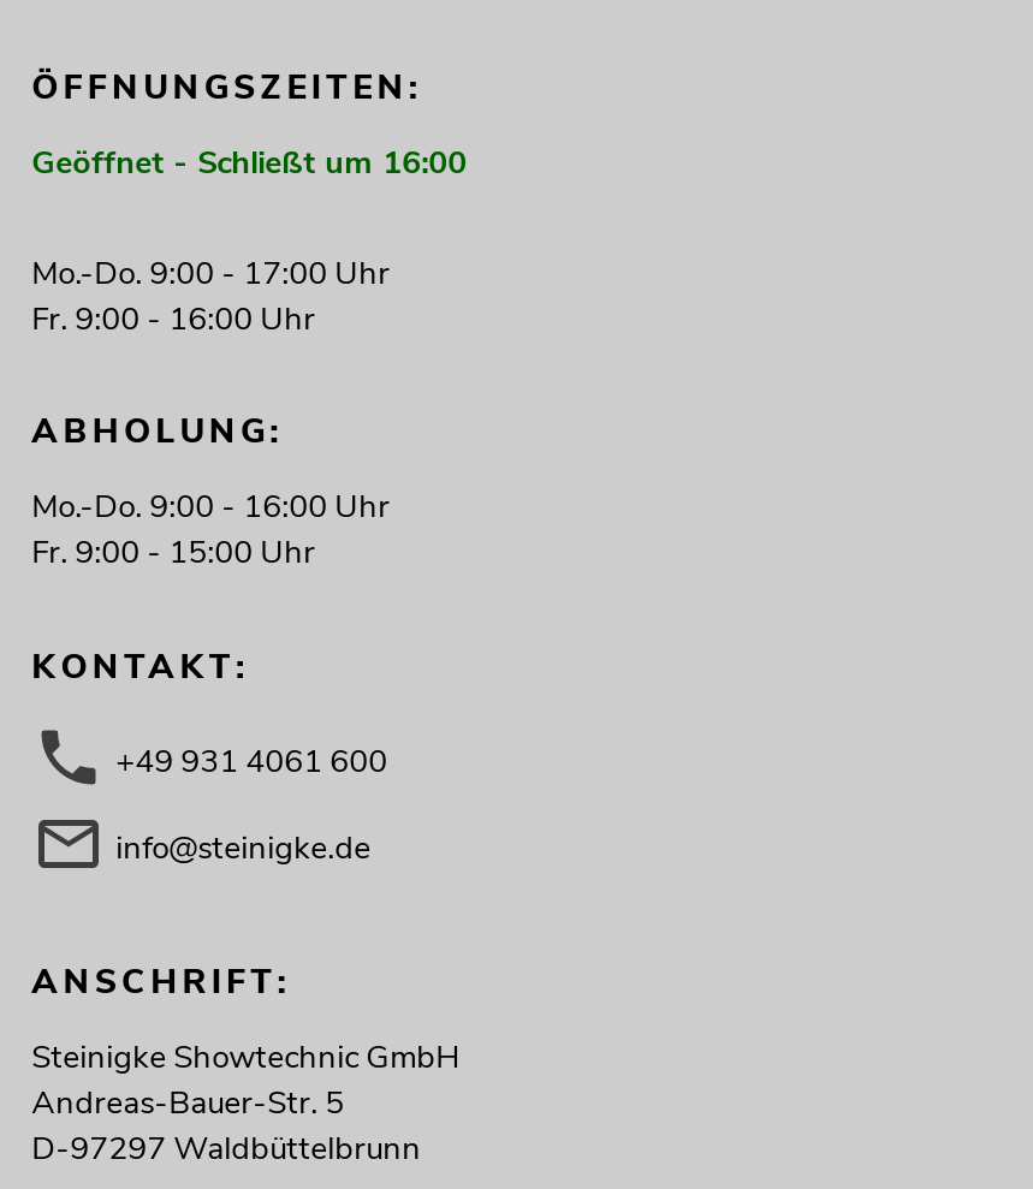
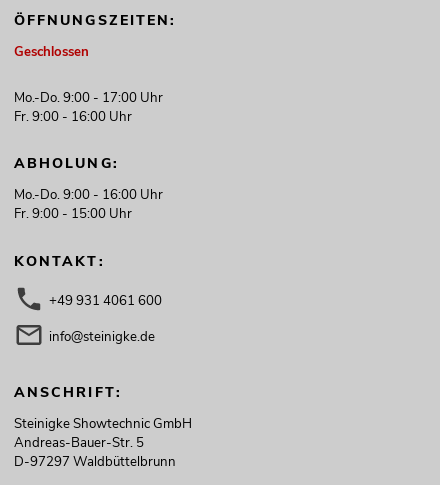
- Geöffnet - Schließt um 16:00
+ Geschlossen
